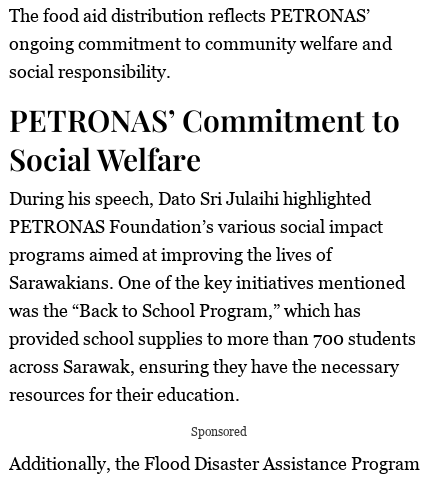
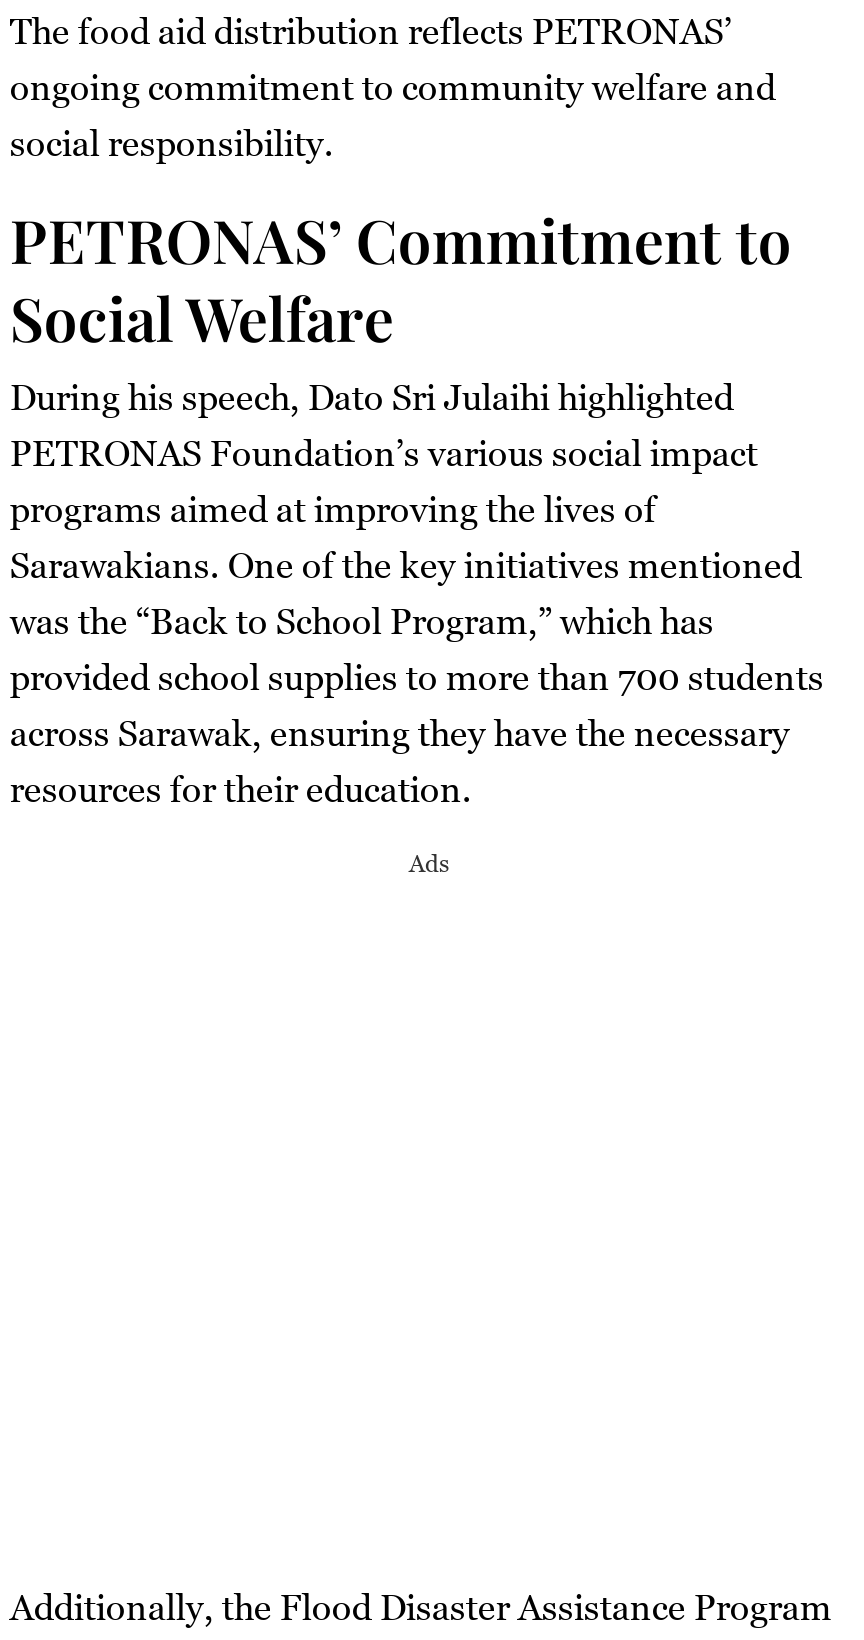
- Sponsored
+ Ads
